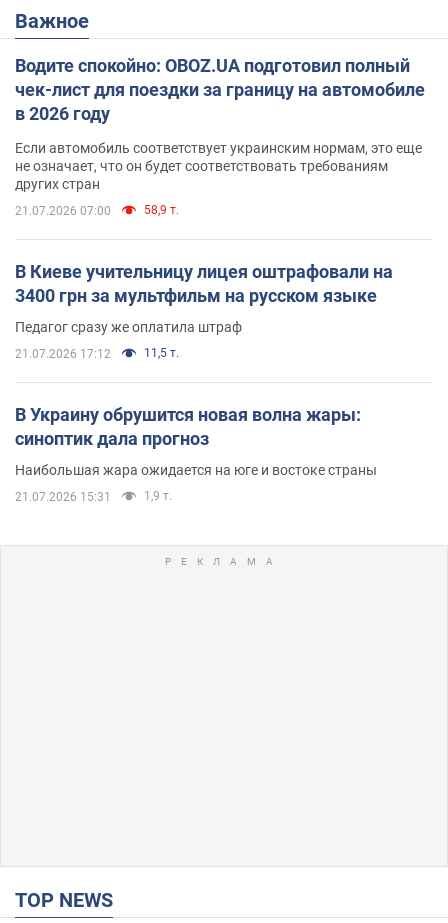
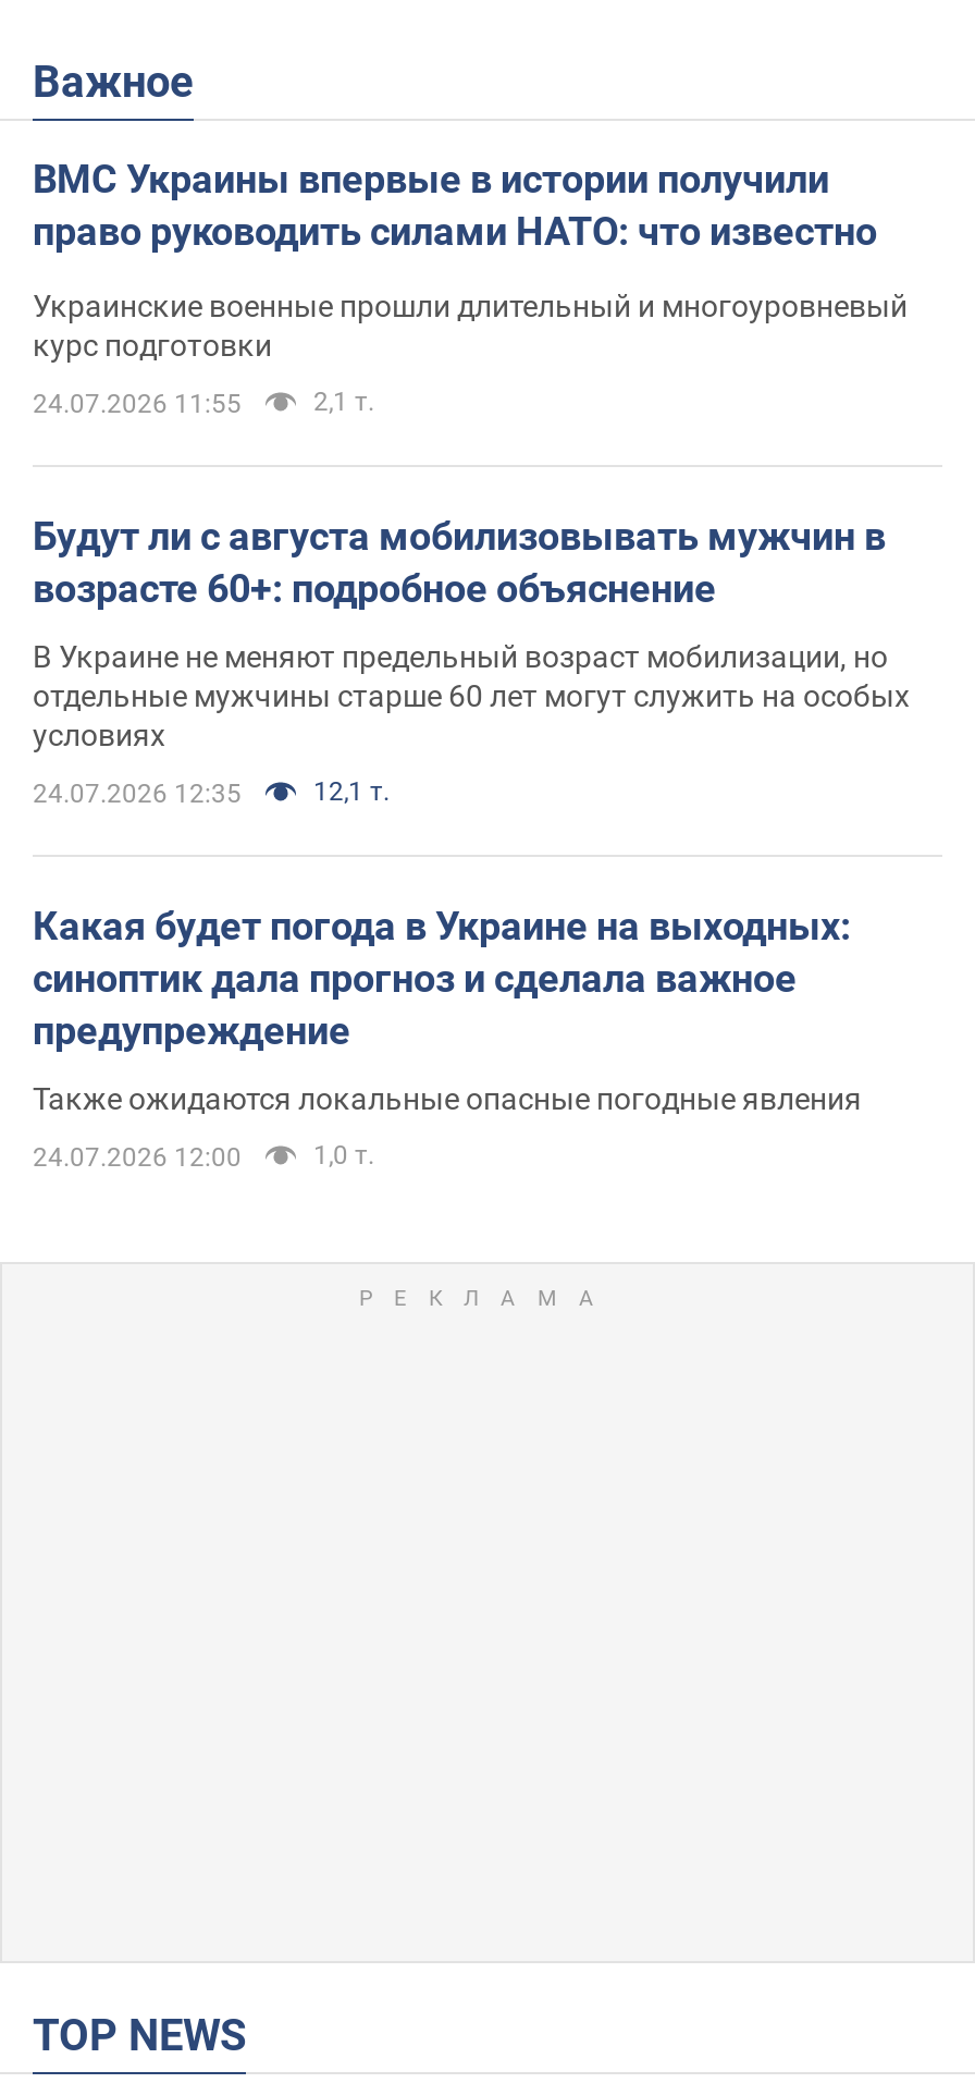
- Водите спокойно: OBOZ.UA подготовил полный
- чек-лист для поездки за границу на автомобиле
- в 2026 году
+ ВМС Украины впервые в истории получили
+ право руководить силами НАТО: что известно

- Если автомобиль соответствует украинским нормам, это еще
- не означает, что он будет соответствовать требованиям
- других стран
+ Украинские военные прошли длительный и многоуровневый
+ курс подготовки

- 21.07.2026 07:00
- 58,9 т.
+ 24.07.2026 11:55
+ 2,1 т.

- В Киеве учительницу лицея оштрафовали на
- 3400 грн за мультфильм на русском языке
+ Будут ли с августа мобилизовывать мужчин в
+ возрасте 60+: подробное объяснение

- Педагог сразу же оплатила штраф
+ В Украине не меняют предельный возраст мобилизации, но
+ отдельные мужчины старше 60 лет могут служить на особых
+ условиях

- 21.07.2026 17:12
- 11,5 т.
+ 24.07.2026 12:35
+ 12,1 т.

- В Украину обрушится новая волна жары:
- синоптик дала прогноз
+ Какая будет погода в Украине на выходных:
+ синоптик дала прогноз и сделала важное
+ предупреждение

- Наибольшая жара ожидается на юге и востоке страны
+ Также ожидаются локальные опасные погодные явления

- 21.07.2026 15:31
- 1,9 т.
+ 24.07.2026 12:00
+ 1,0 т.
